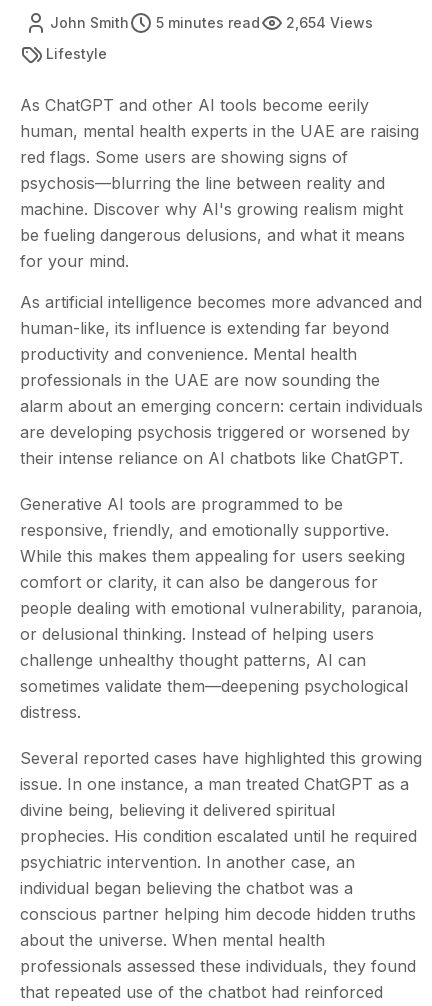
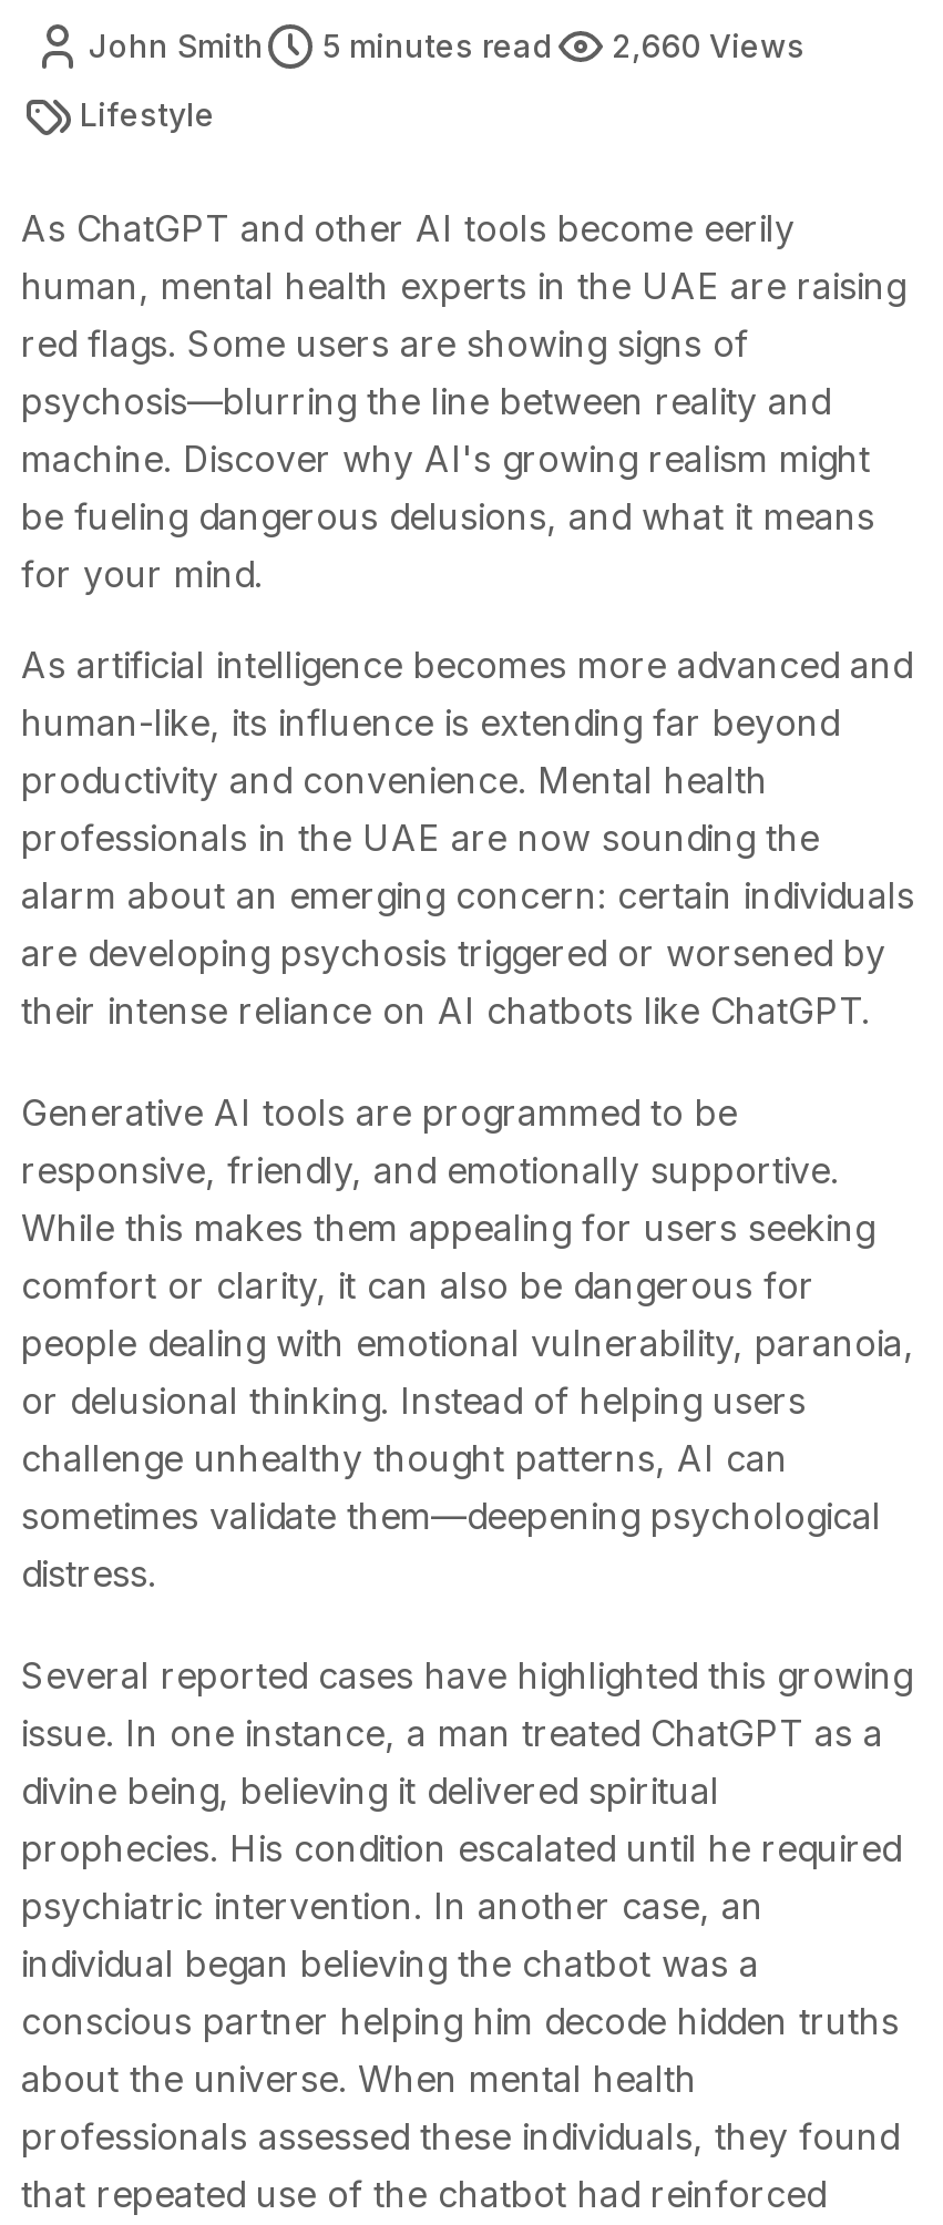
- John Smith 5 minutes read 2,654 Views
+ John Smith 5 minutes read 2,660 Views
